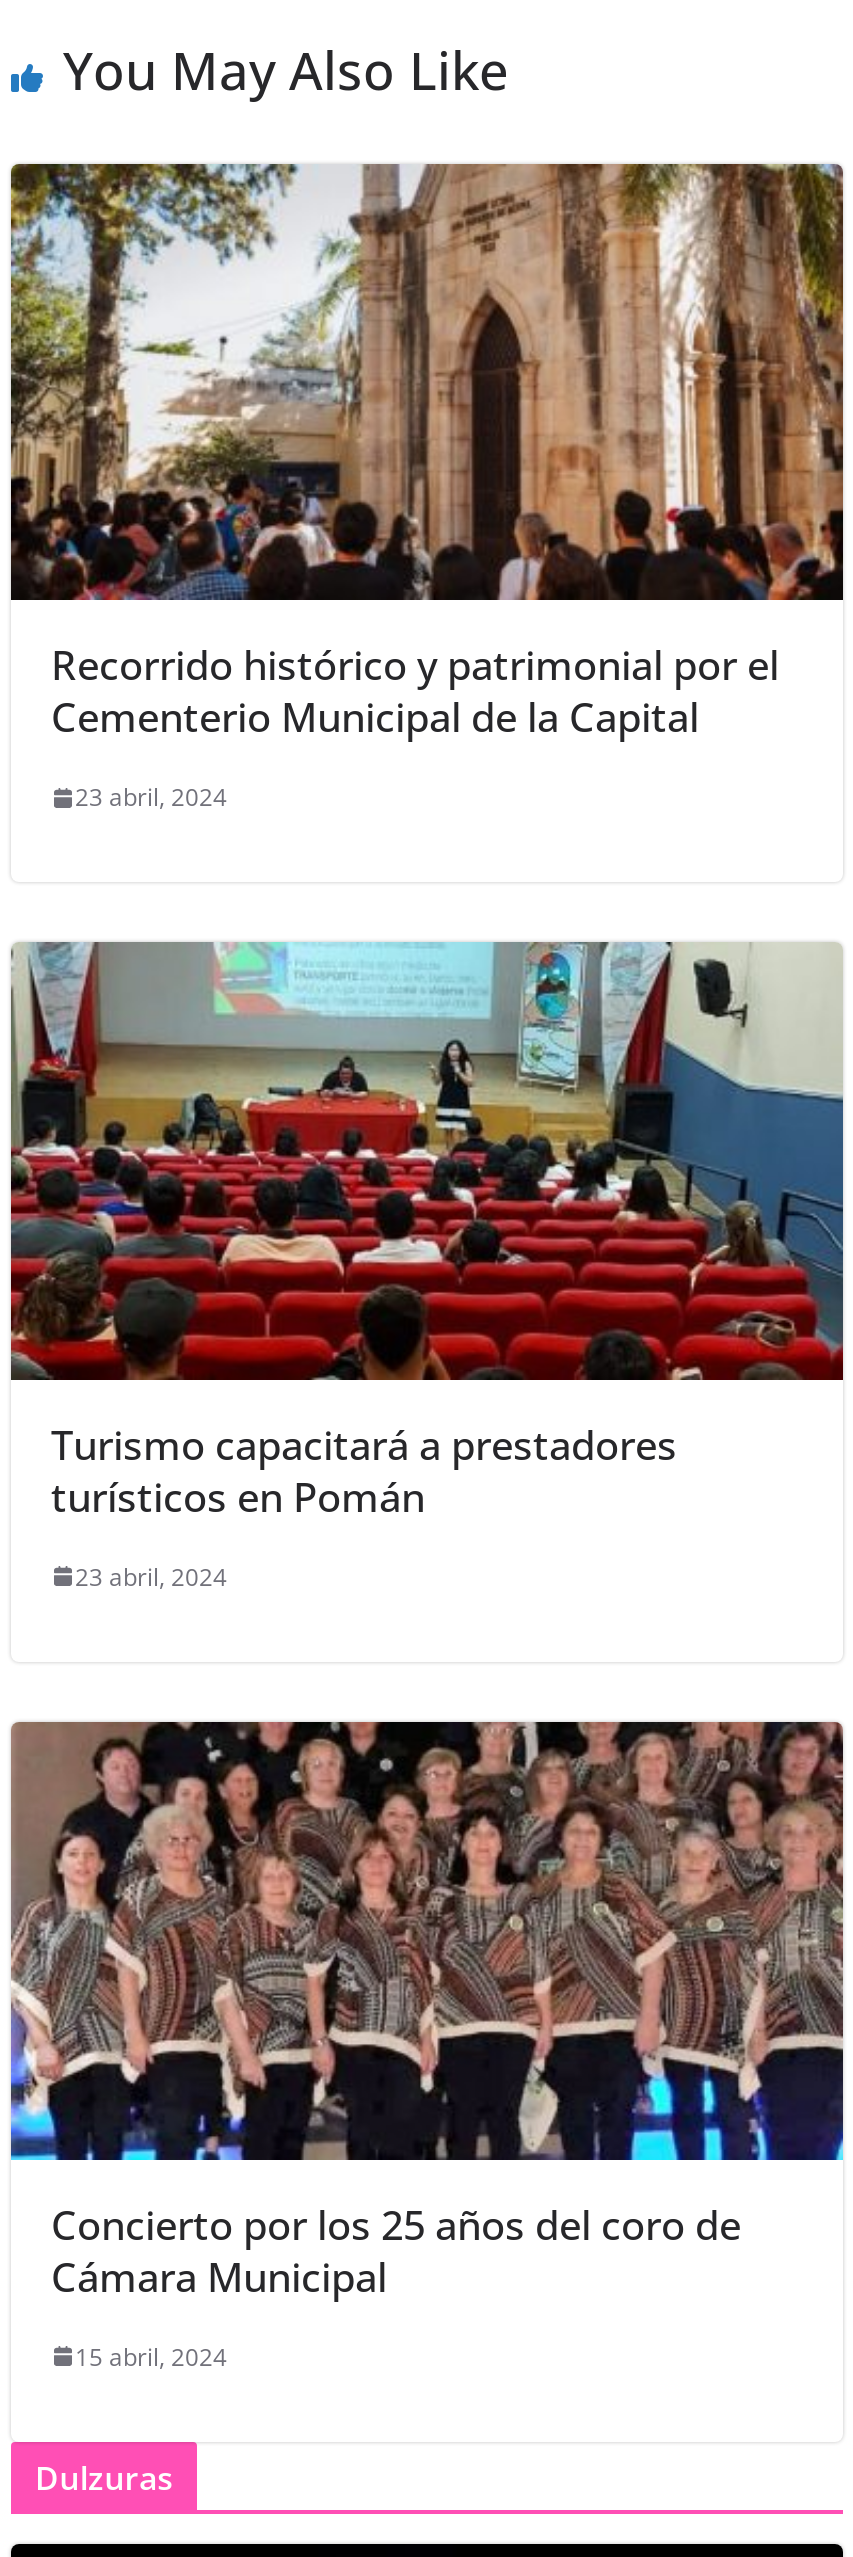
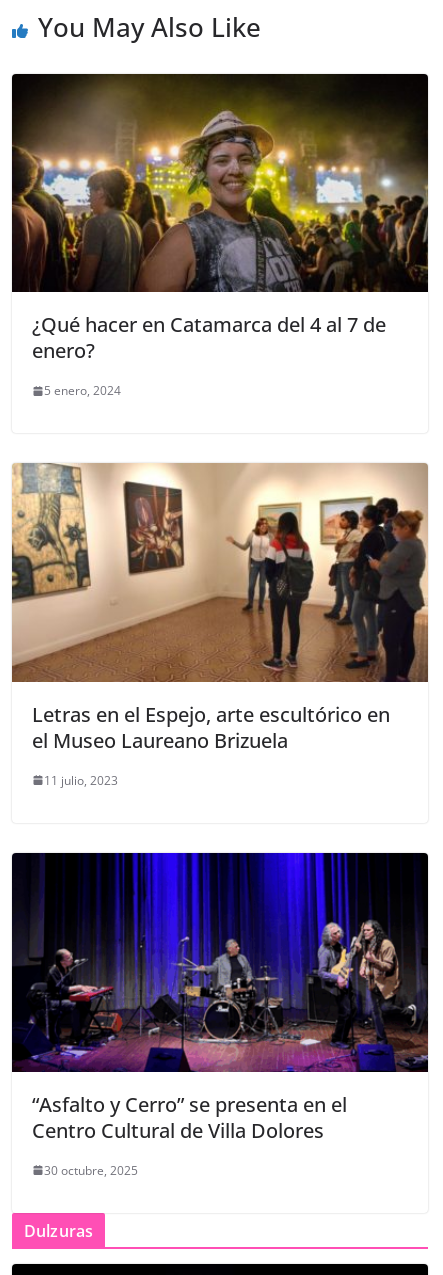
- [image]
- Recorrido histórico y patrimonial por el
- Cementerio Municipal de la Capital
+ [image]
+ ¿Qué hacer en Catamarca del 4 al 7 de
+ enero?

- 23 abril, 2024
+ 5 enero, 2024

- [image]
- Turismo capacitará a prestadores
- turísticos en Pomán
+ [image]
+ Letras en el Espejo, arte escultórico en
+ el Museo Laureano Brizuela

- 23 abril, 2024
+ 11 julio, 2023

- [image]
- Concierto por los 25 años del coro de
- Cámara Municipal
+ [image]
+ “Asfalto y Cerro” se presenta en el
+ Centro Cultural de Villa Dolores

- 15 abril, 2024
+ 30 octubre, 2025
